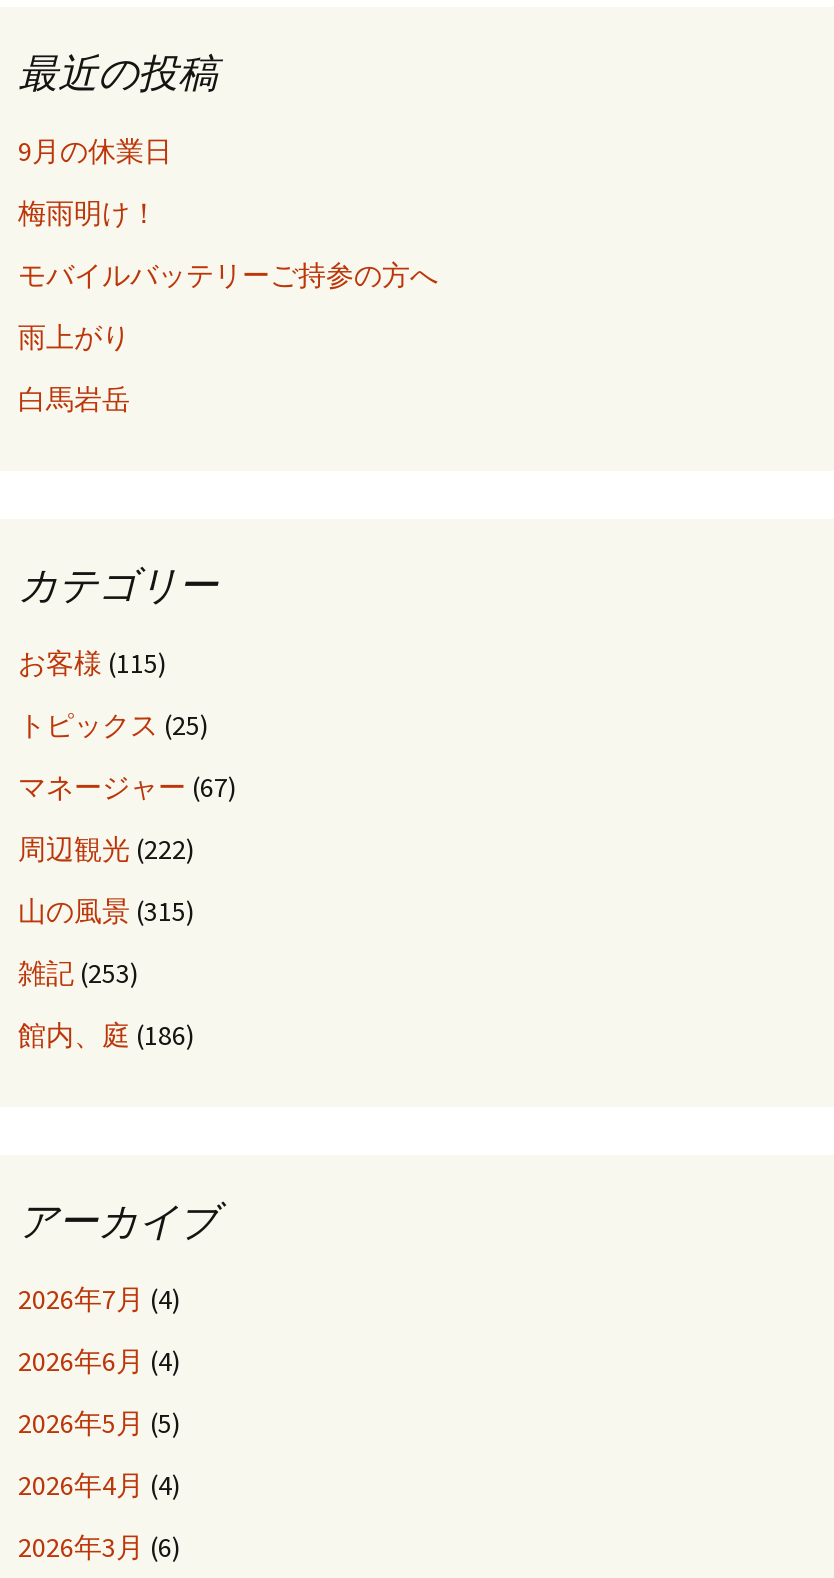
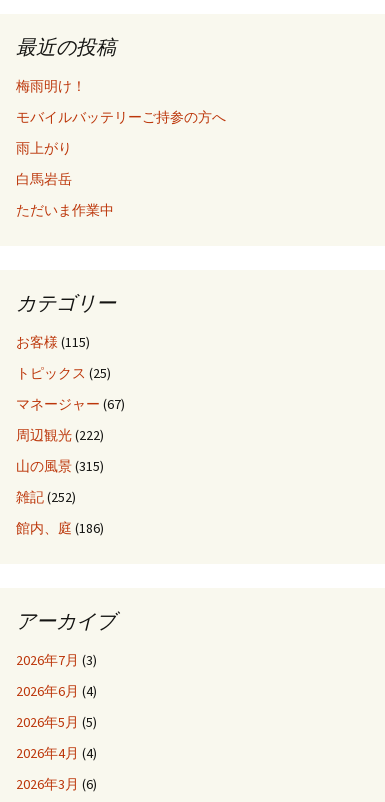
- 9月の休業日

moved up: 梅雨明け！ | モバイルバッテリーご持参の方へ | 雨上がり | 白馬岩岳

+ ただいま作業中

- 雑記(253)
+ 雑記(252)

- 2026年7月(4)
+ 2026年7月(3)
